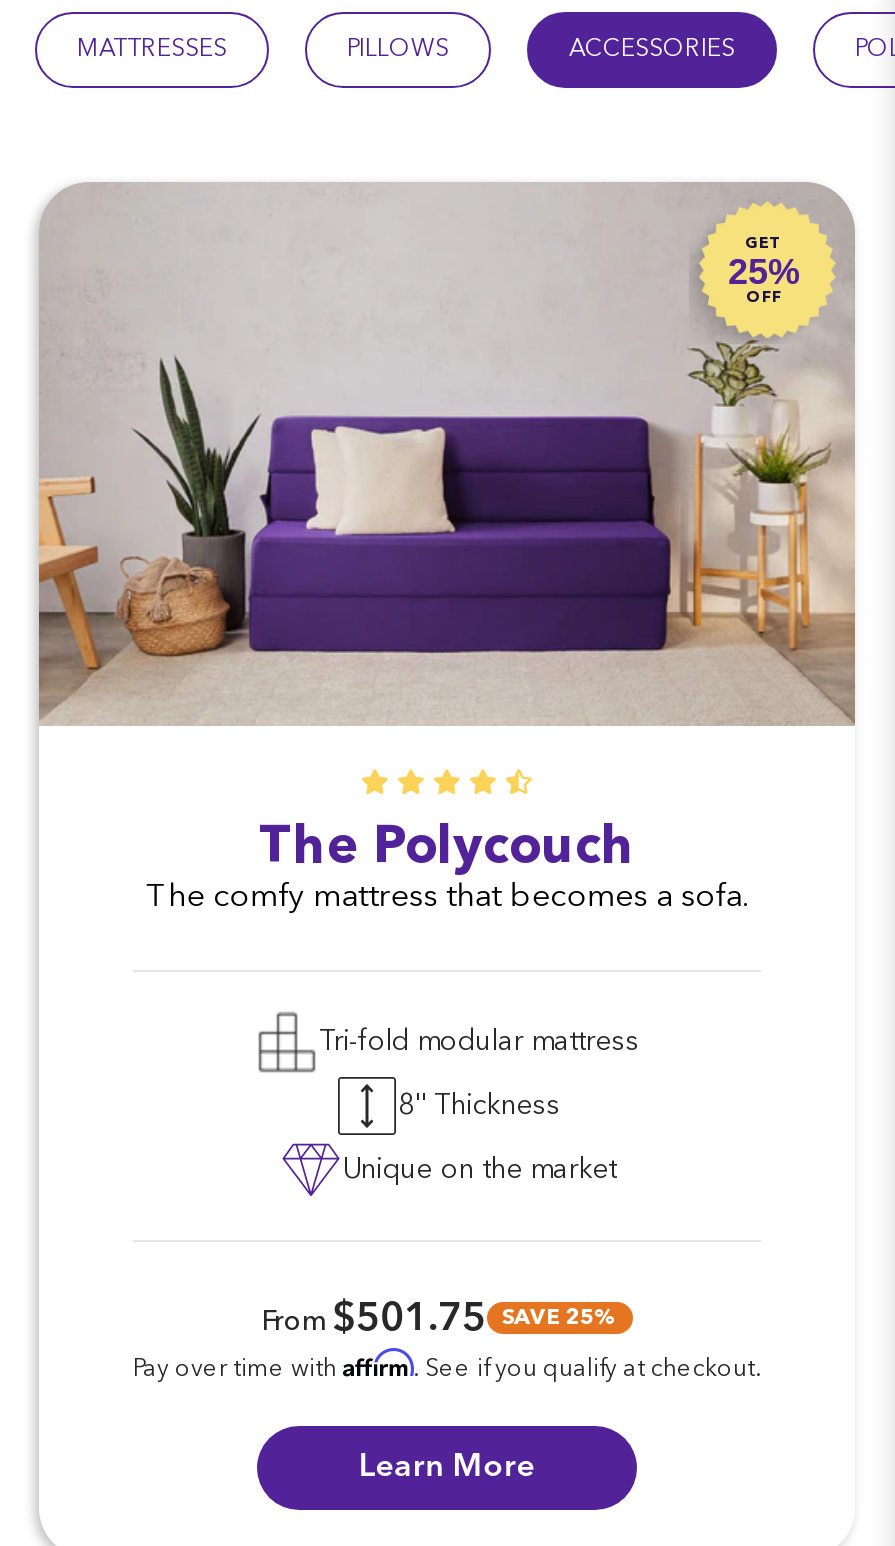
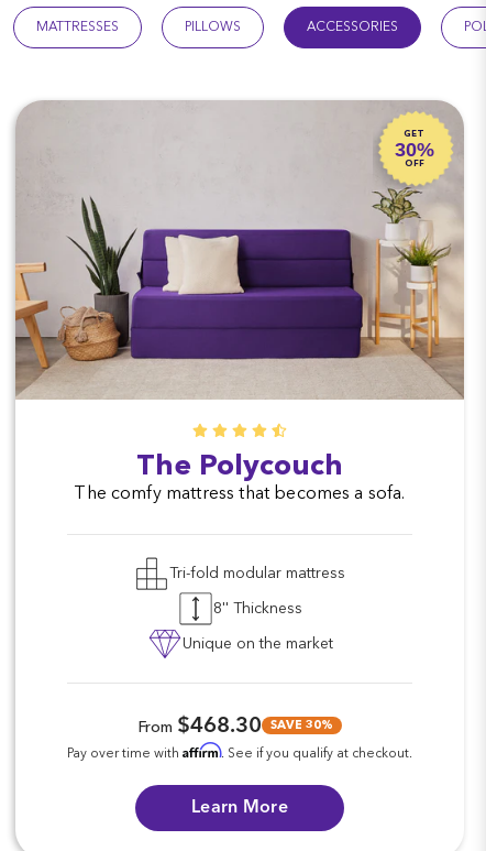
- 25%
+ 30%

- From $501.75
+ From $468.30

- SAVE 25%
+ SAVE 30%
